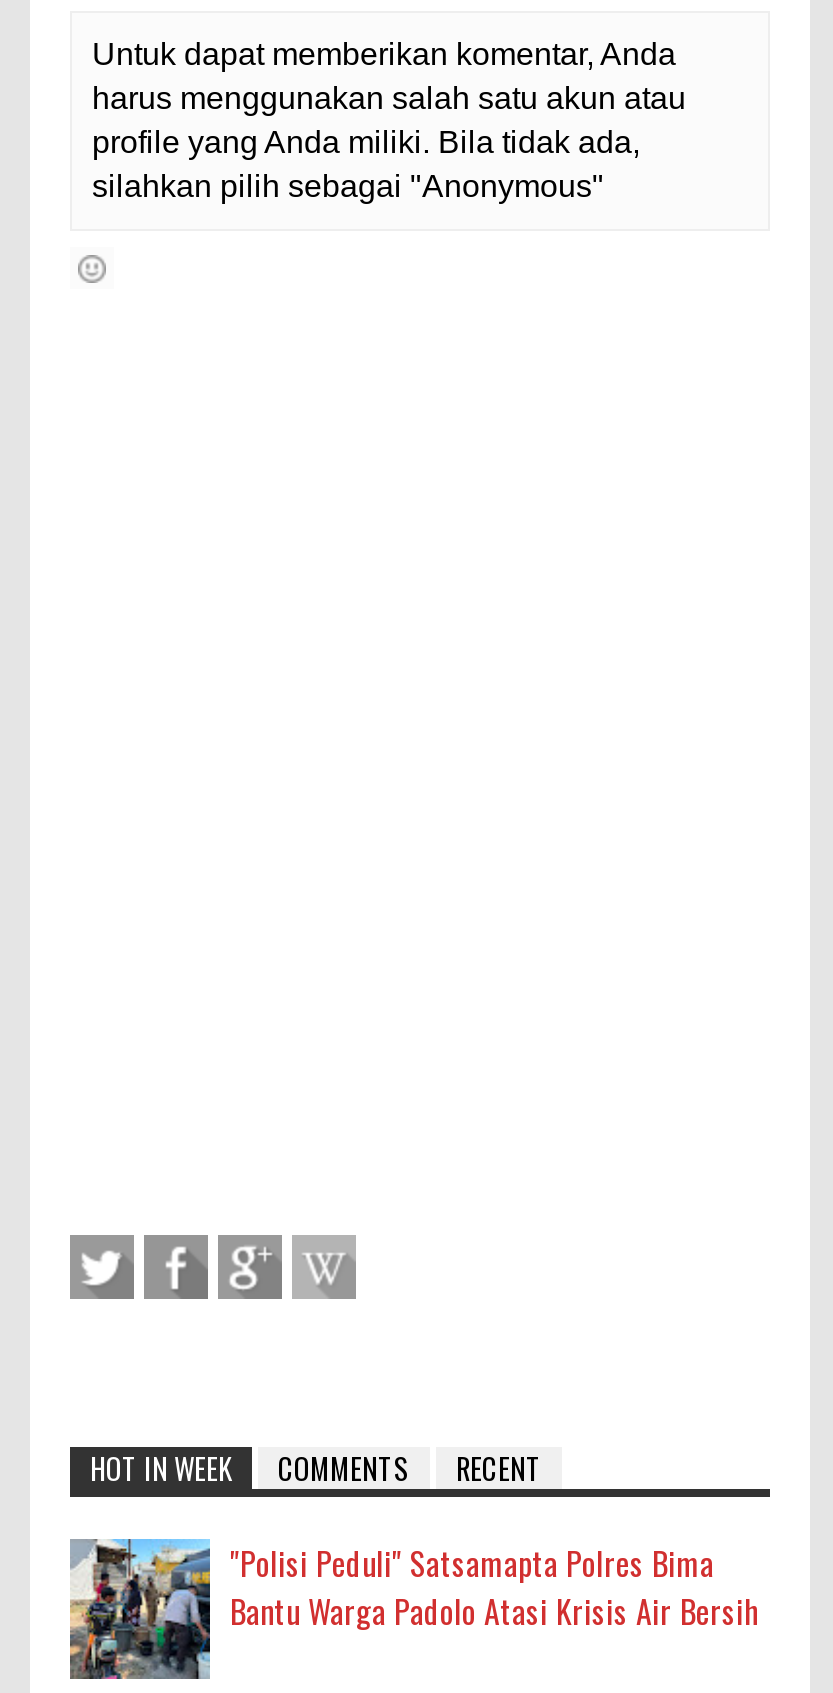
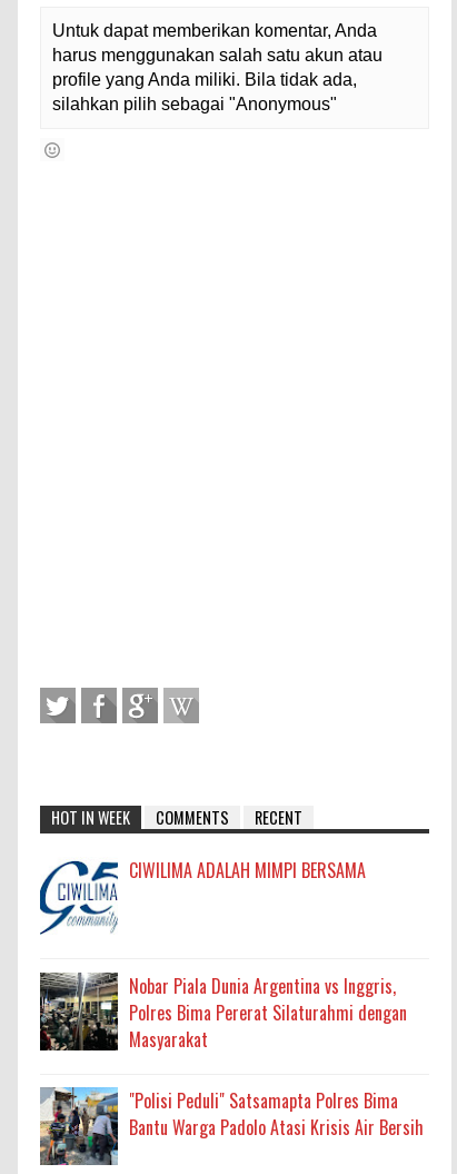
+ [image]
+ CIWILIMA ADALAH MIMPI BERSAMA

+ [image]
+ Nobar Piala Dunia Argentina vs Inggris,
+ Polres Bima Pererat Silaturahmi dengan
+ Masyarakat
